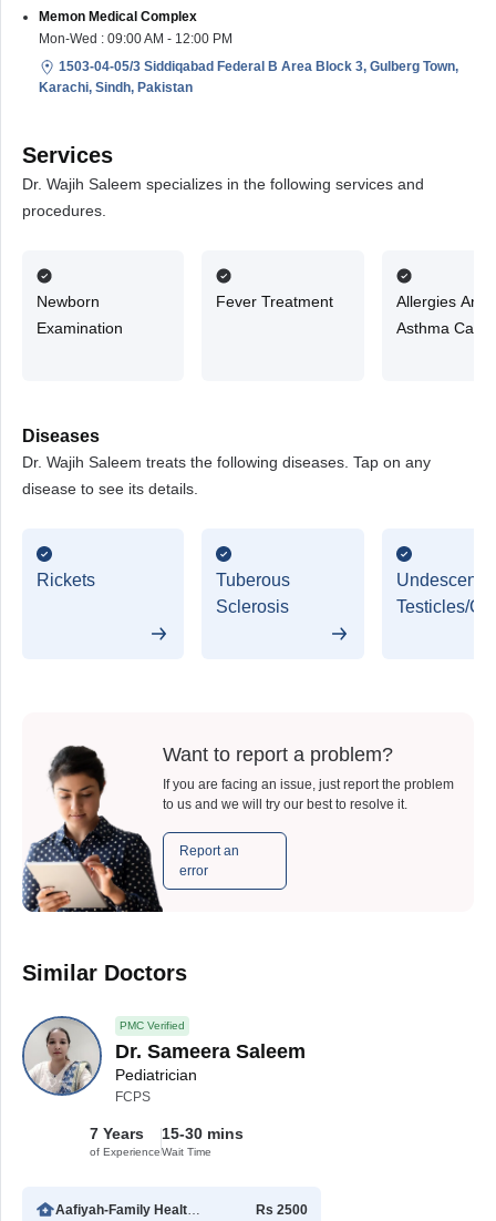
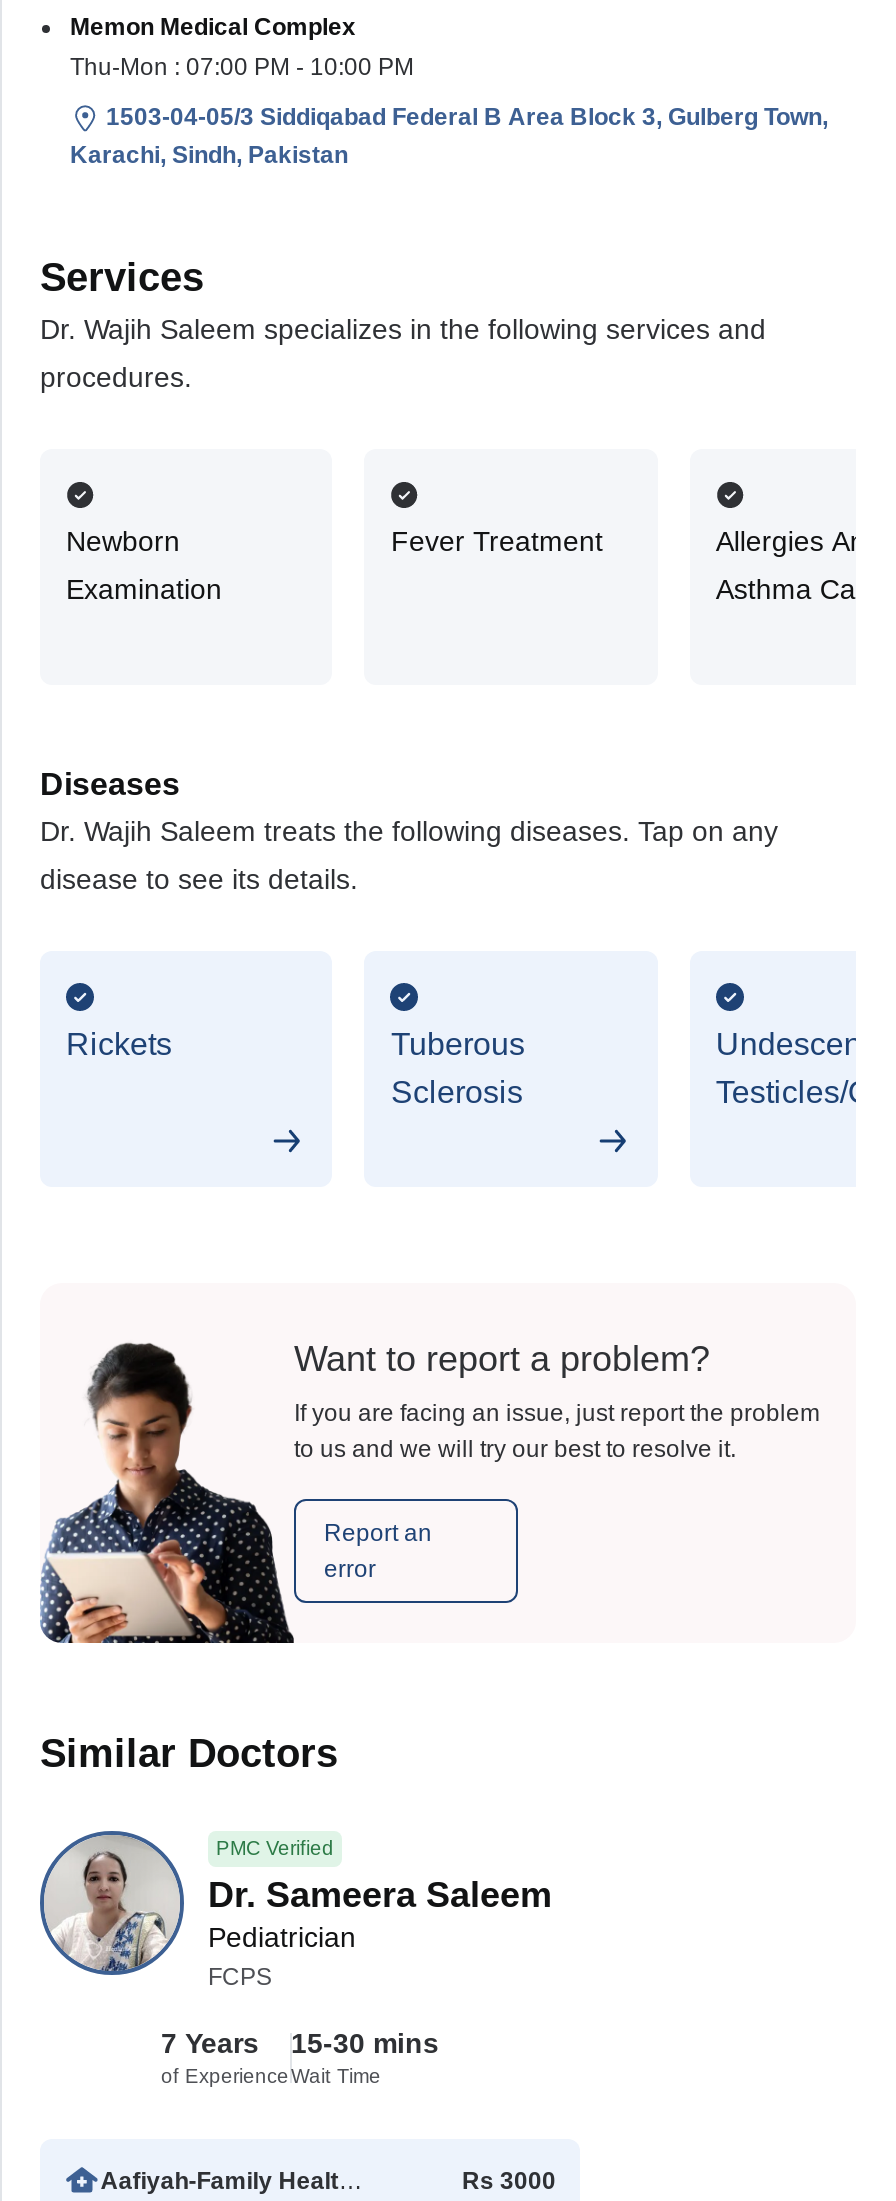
- Mon-Wed : 09:00 AM - 12:00 PM
+ Thu-Mon : 07:00 PM - 10:00 PM

- Rs 2500
+ Rs 3000
